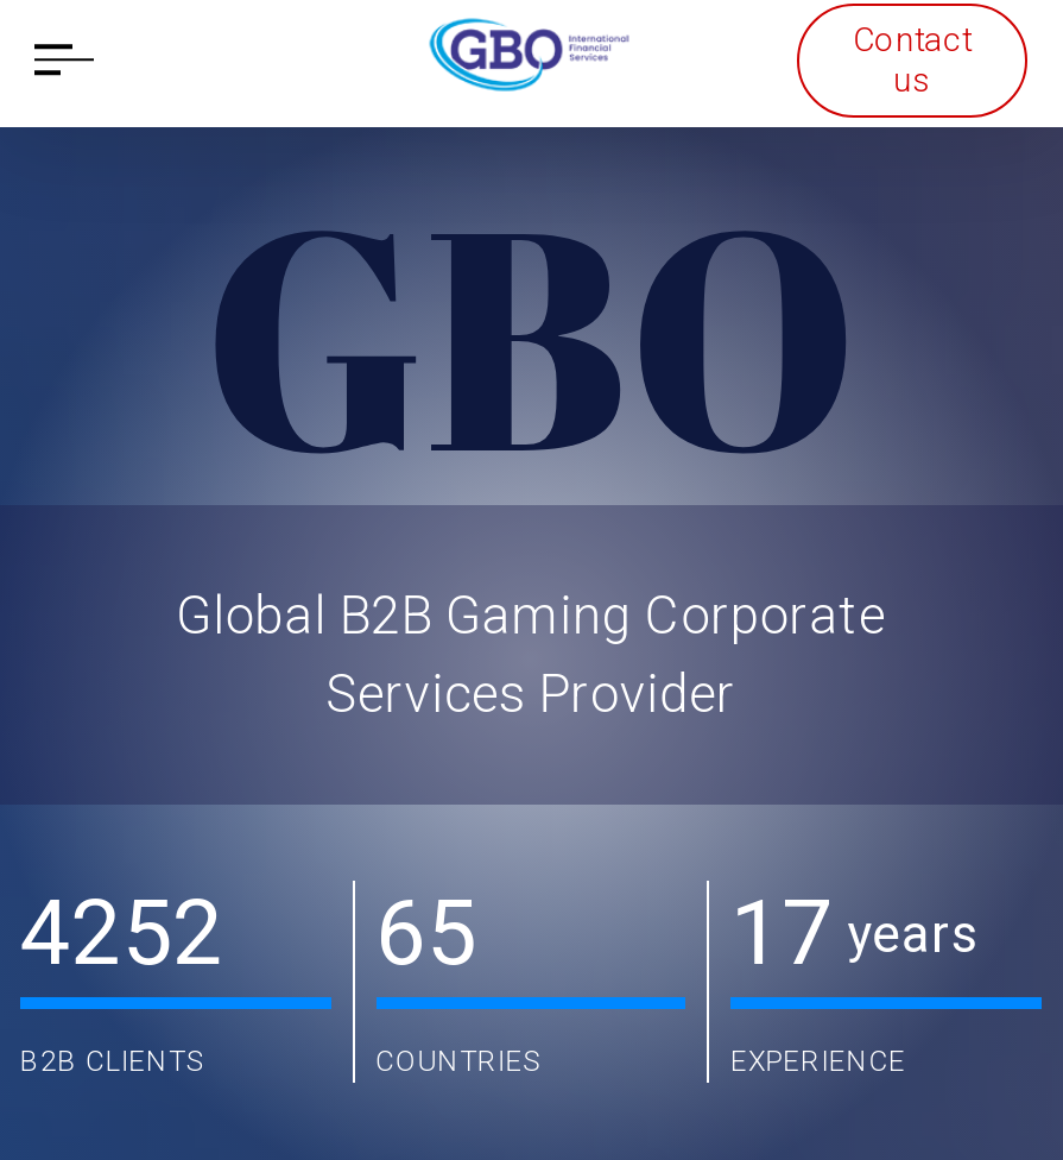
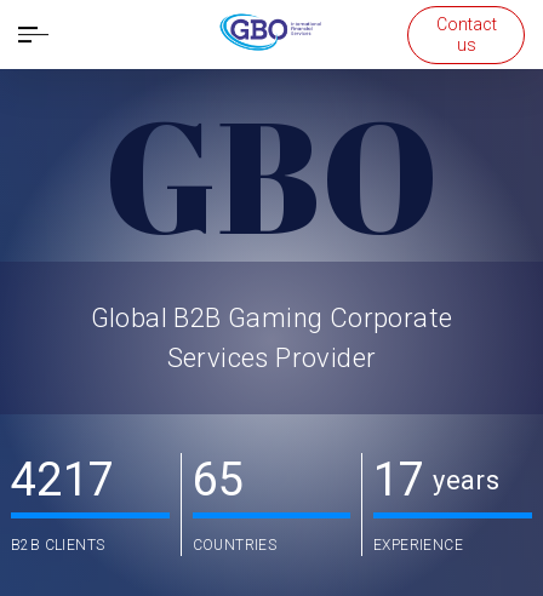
- 4252 65
+ 4217 65
